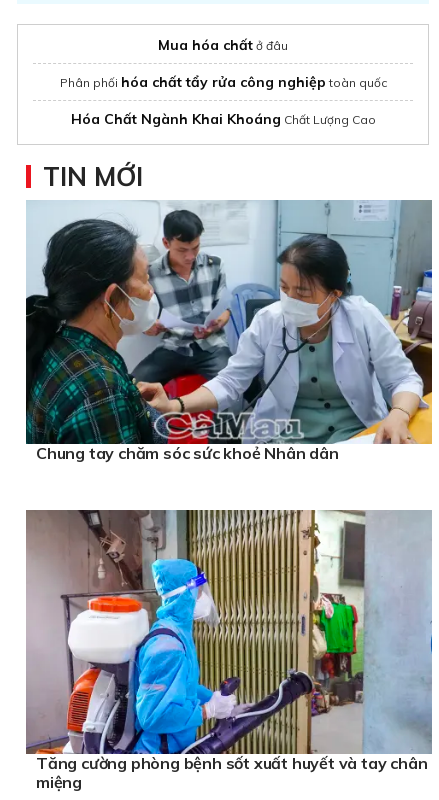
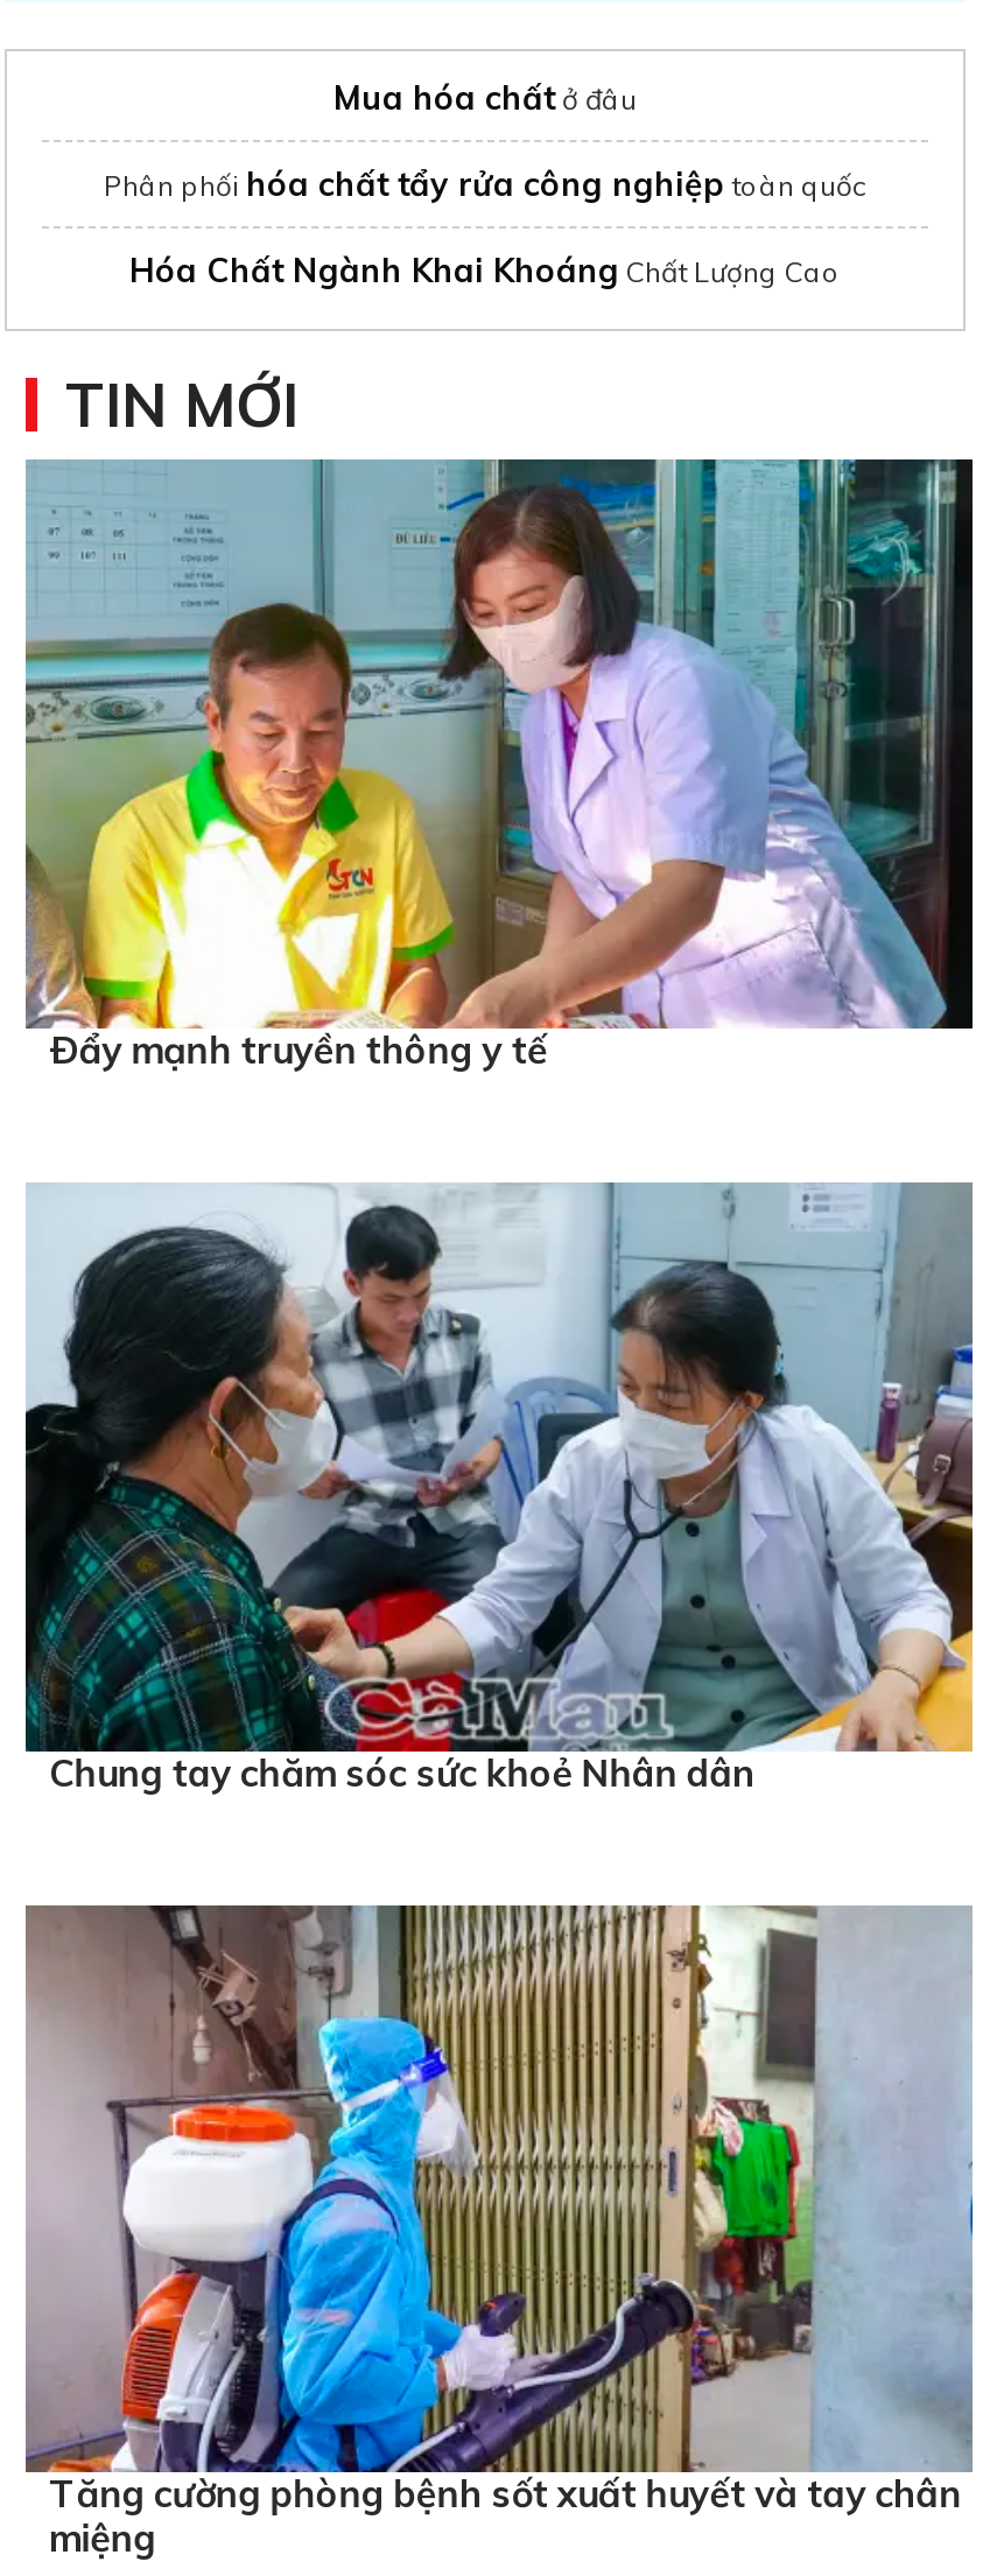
+ [image]
+ Ðẩy mạnh truyền thông y tế
